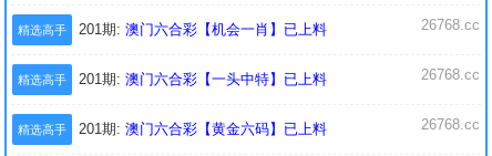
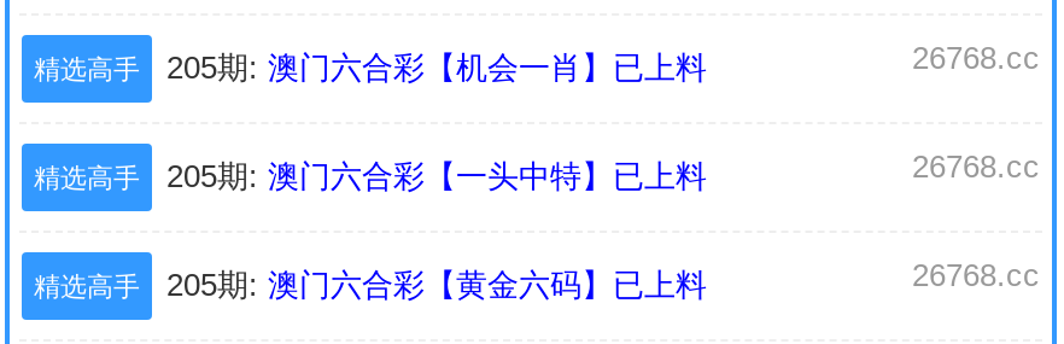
- 201期:澳门六合彩【机会一肖】已上料
+ 205期:澳门六合彩【机会一肖】已上料

- 201期:澳门六合彩【一头中特】已上料
+ 205期:澳门六合彩【一头中特】已上料

- 201期:澳门六合彩【黄金六码】已上料
+ 205期:澳门六合彩【黄金六码】已上料
